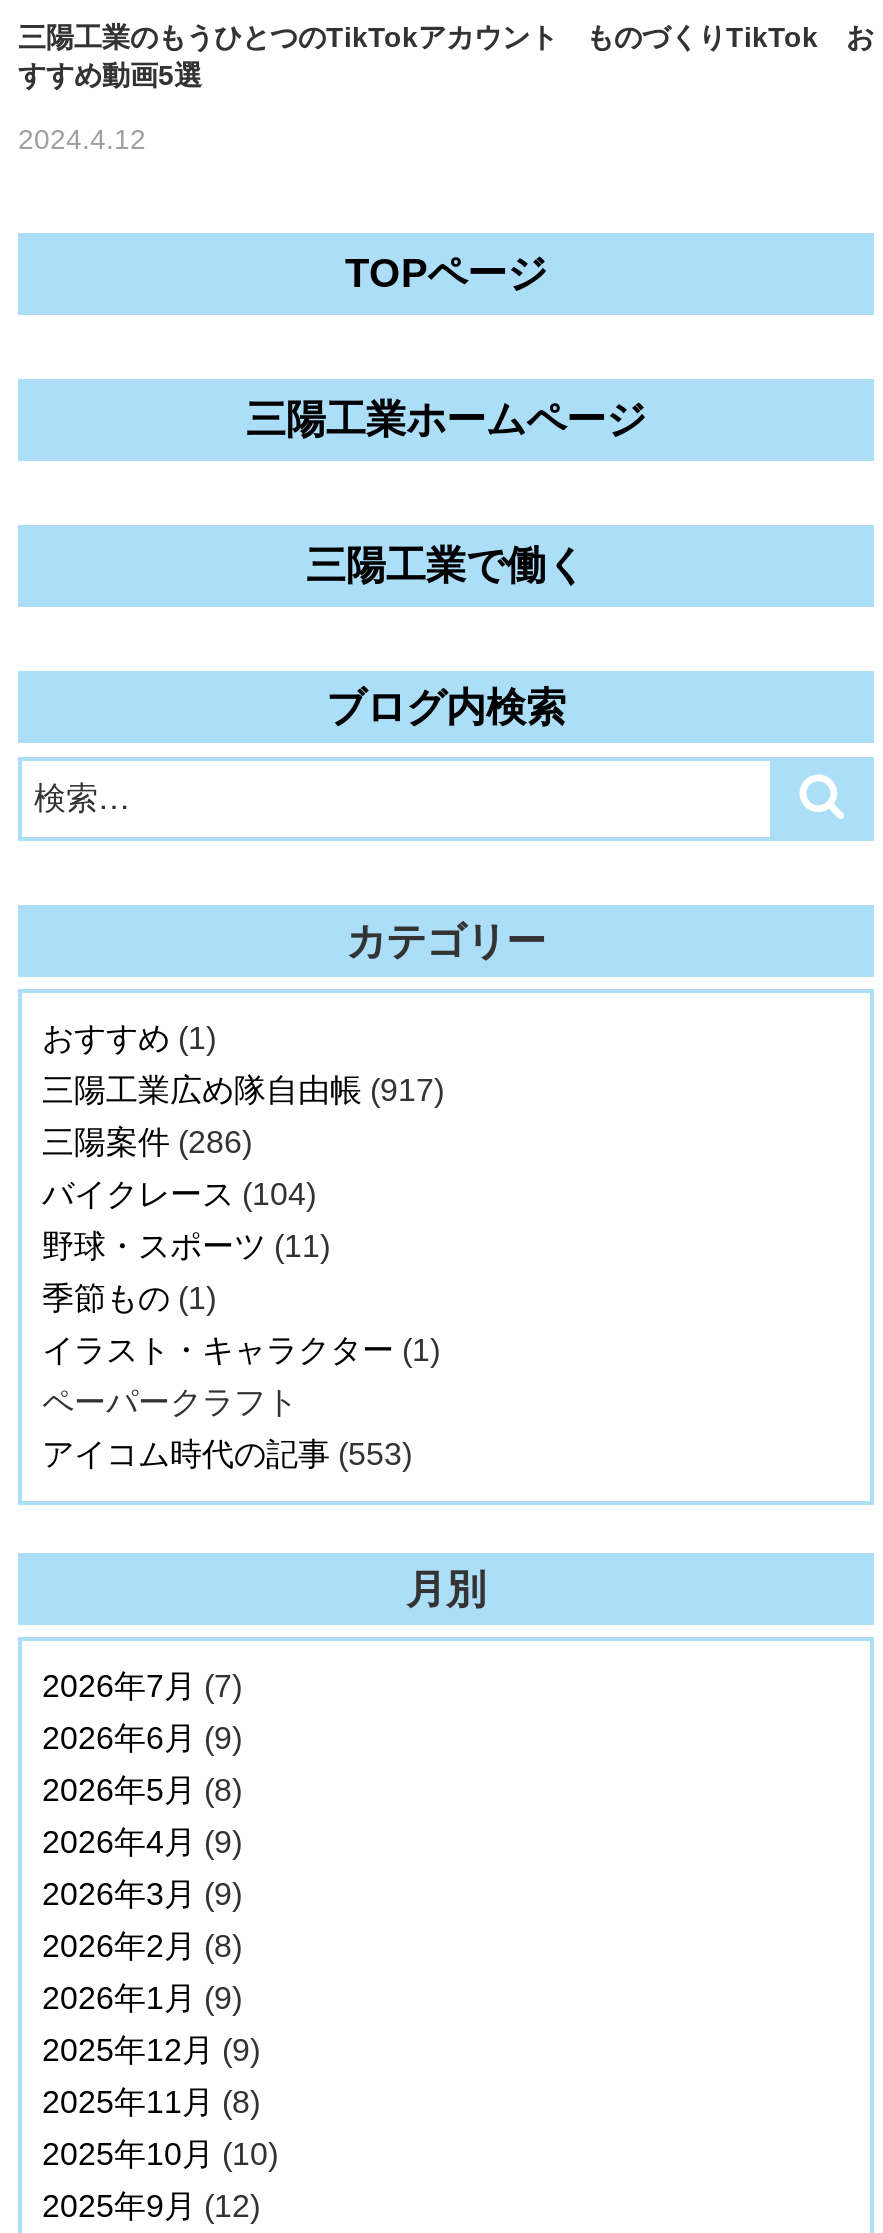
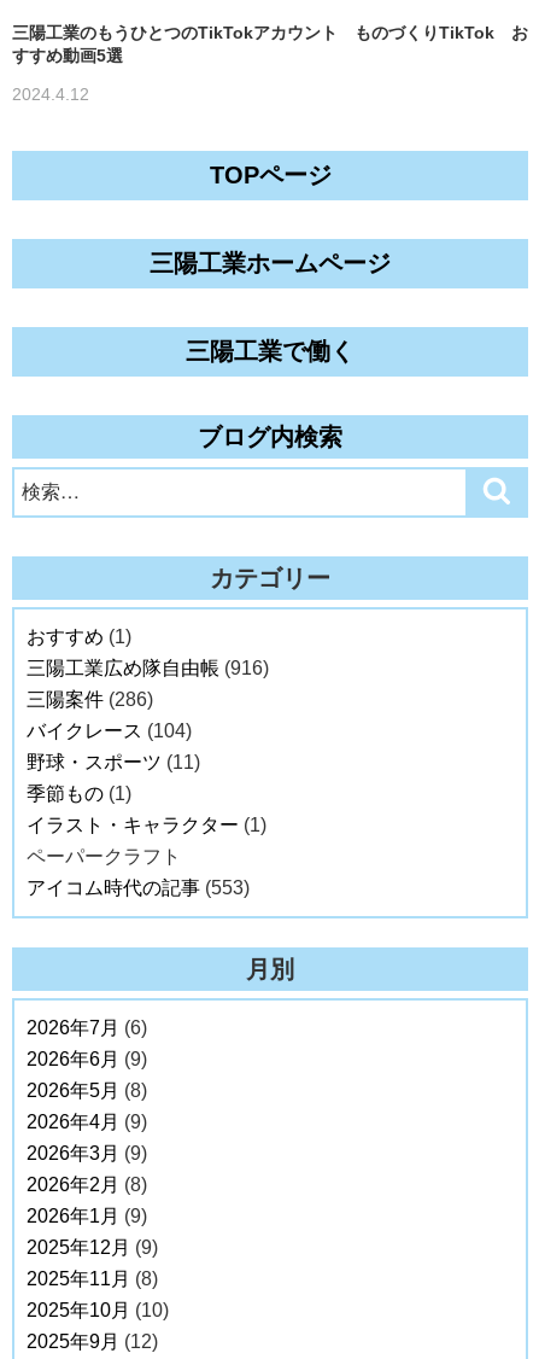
- 三陽工業広め隊自由帳(917)
+ 三陽工業広め隊自由帳(916)

- 2026年7月(7)
+ 2026年7月(6)
